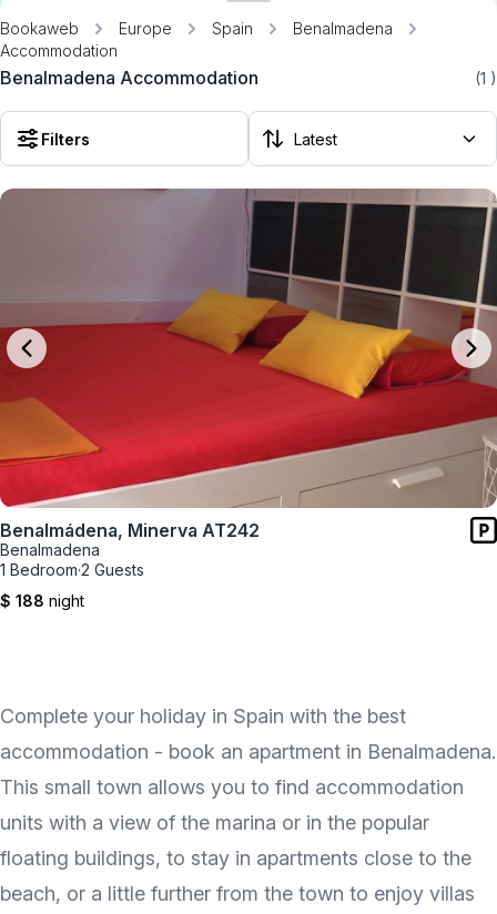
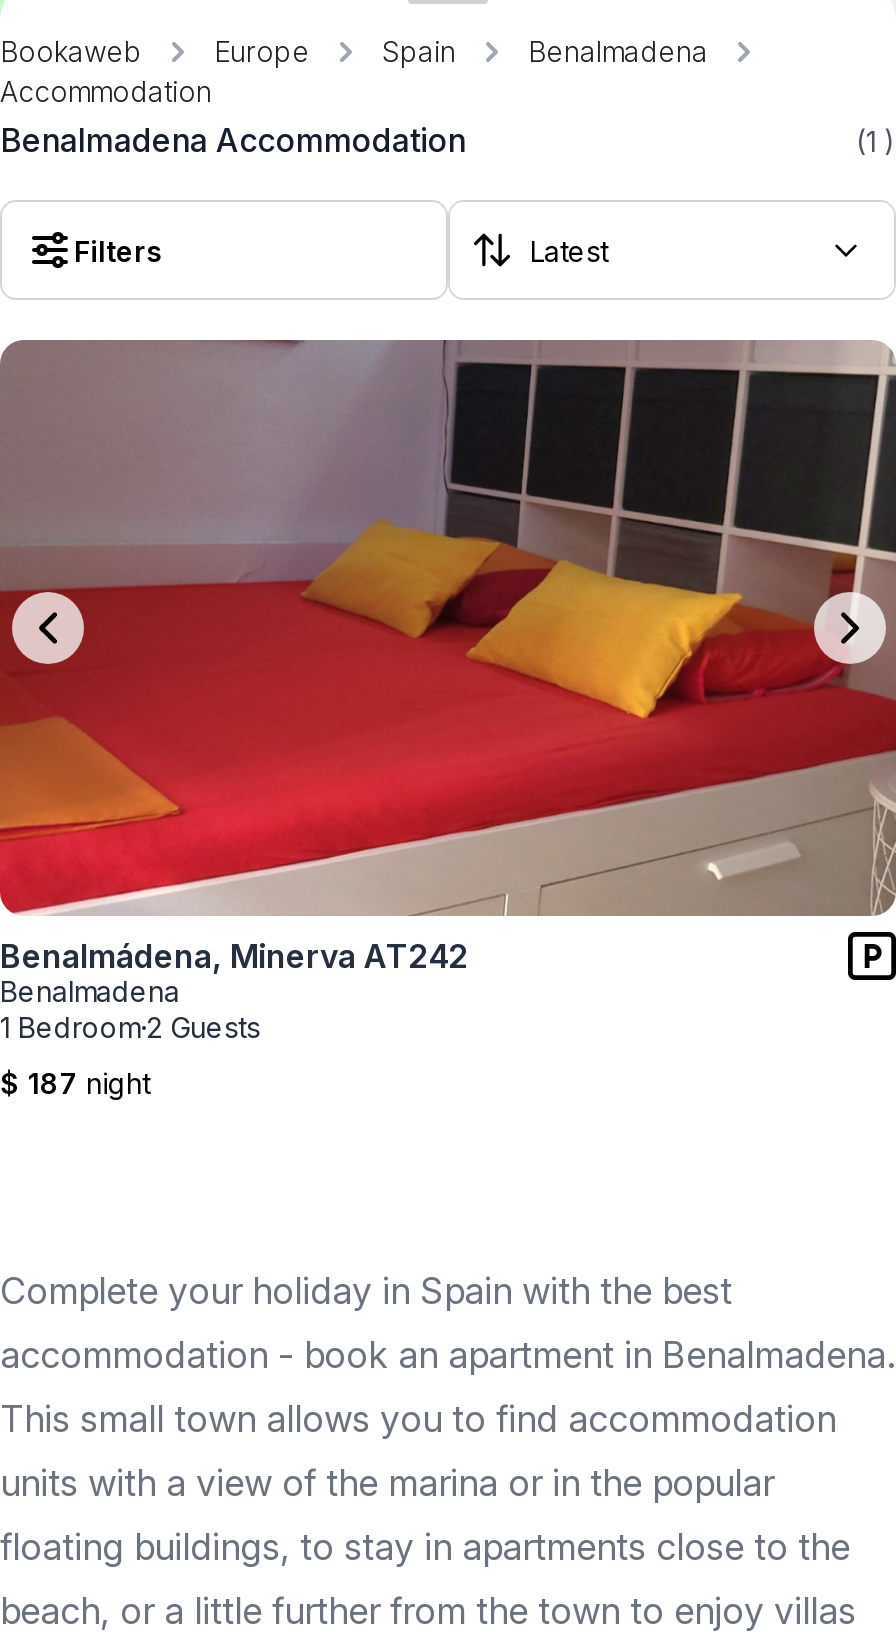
- $ 188 night
+ $ 187 night
